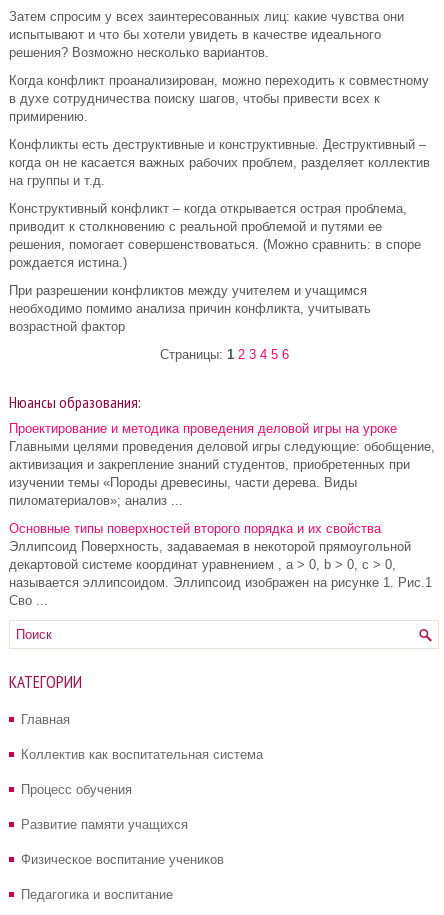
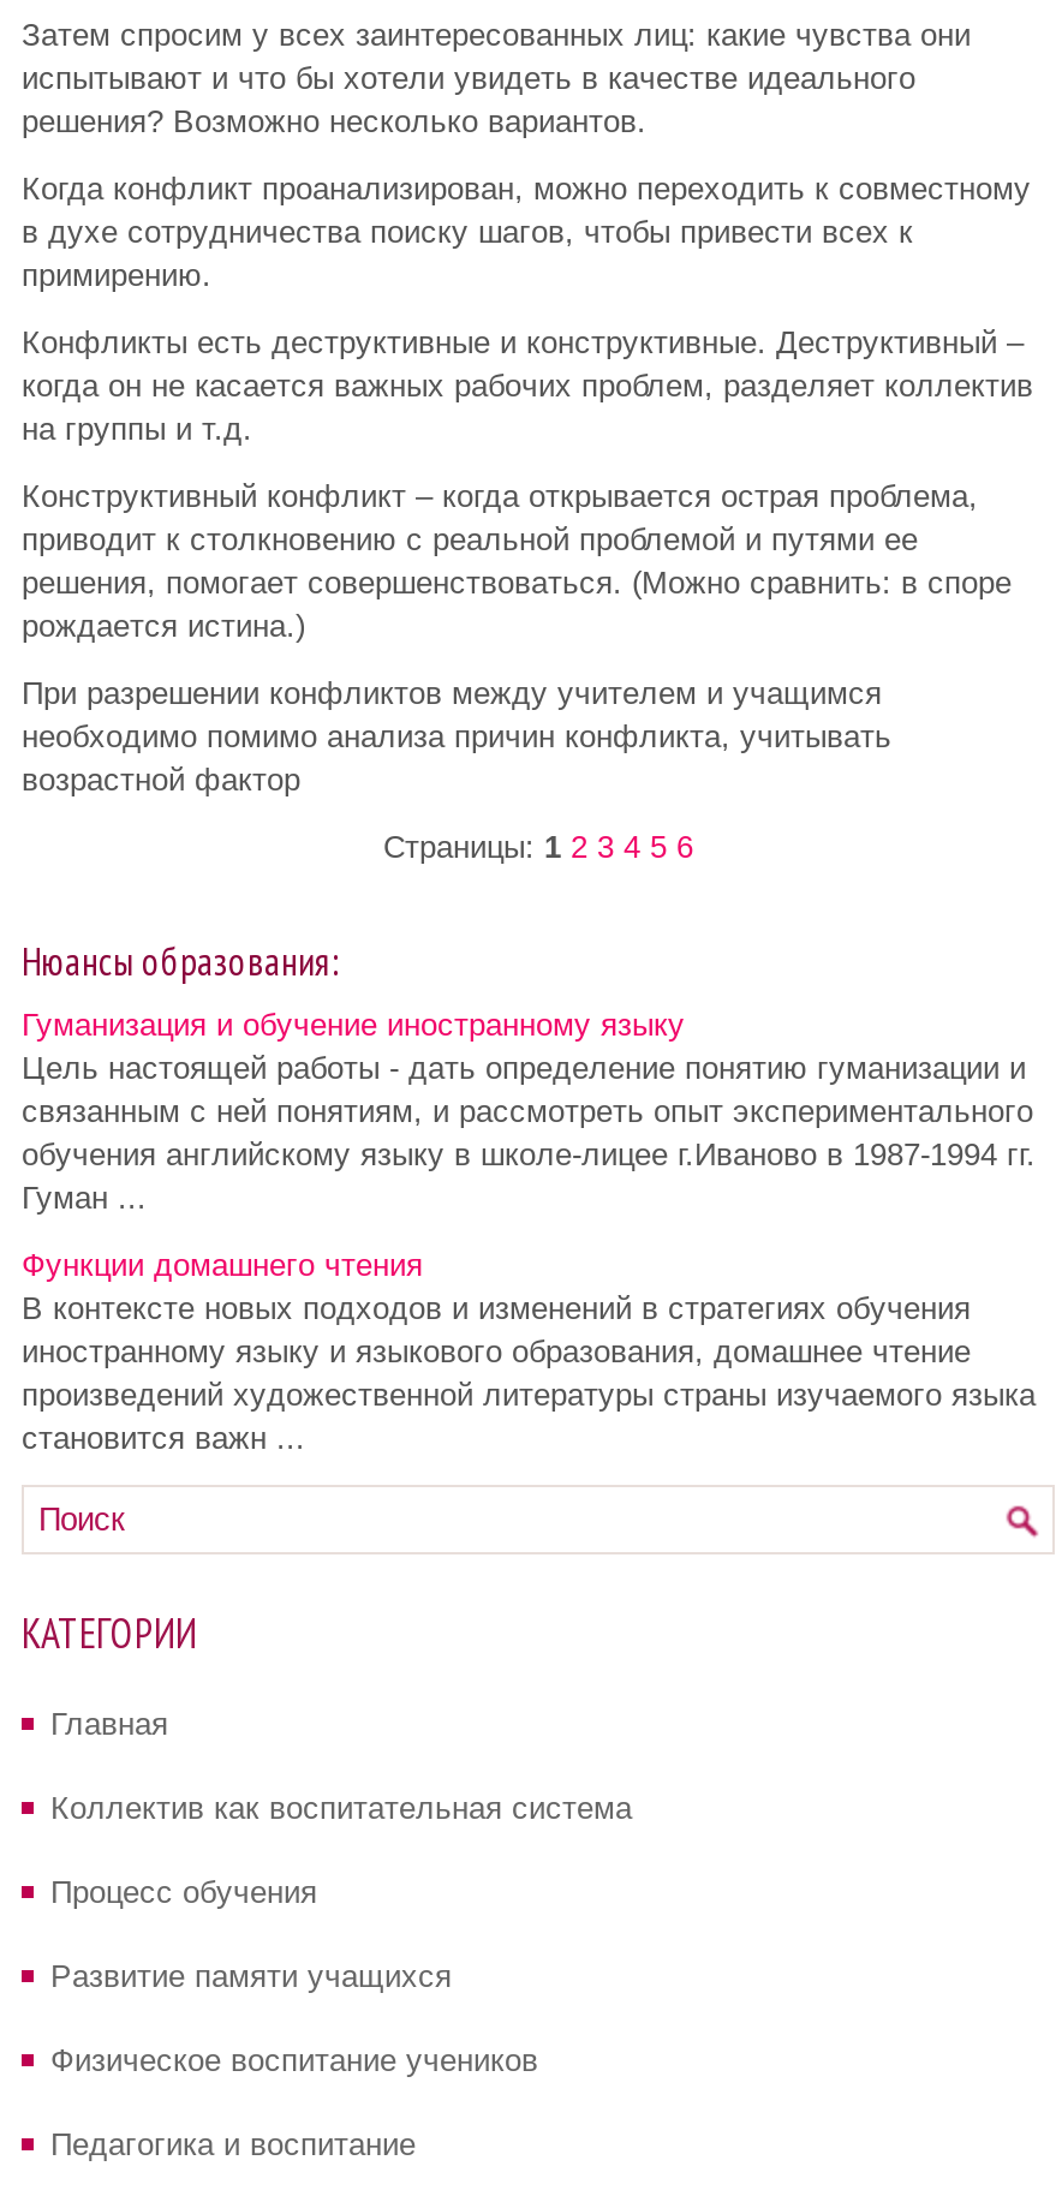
- Проектирование и методика проведения деловой игры на уроке
- Главными целями проведения деловой игры следующие: обобщение,
- активизация и закрепление знаний студентов, приобретенных при
- изучении темы «Породы древесины, части дерева. Виды
- пиломатериалов»; анализ ...
+ Гуманизация и обучение иностранному языку
+ Цель настоящей работы - дать определение понятию гуманизации и
+ связанным с ней понятиям, и рассмотреть опыт экспериментального
+ обучения английскому языку в школе-лицее г.Иваново в 1987-1994 гг.
+ Гуман ...

- Основные типы поверхностей второго порядка и их свойства
- Эллипсоид Поверхность, задаваемая в некоторой прямоугольной
- декартовой системе координат уравнением , a > 0, b > 0, c > 0,
- называется эллипсоидом. Эллипсоид изображен на рисунке 1. Рис.1
- Сво ...
+ Функции домашнего чтения
+ В контексте новых подходов и изменений в стратегиях обучения
+ иностранному языку и языкового образования, домашнее чтение
+ произведений художественной литературы страны изучаемого языка
+ становится важн ...
